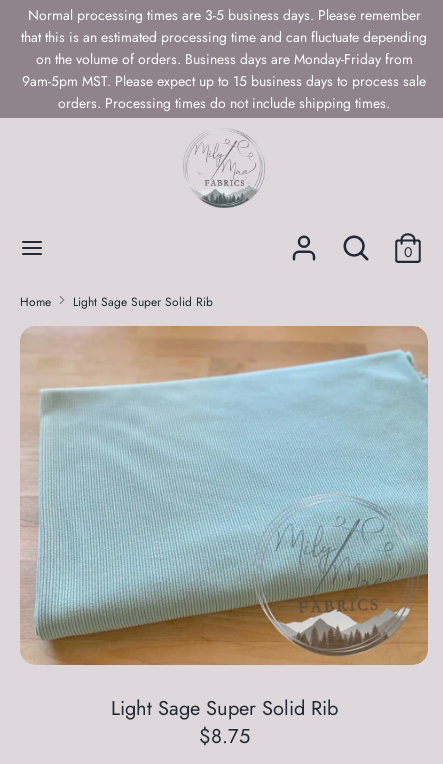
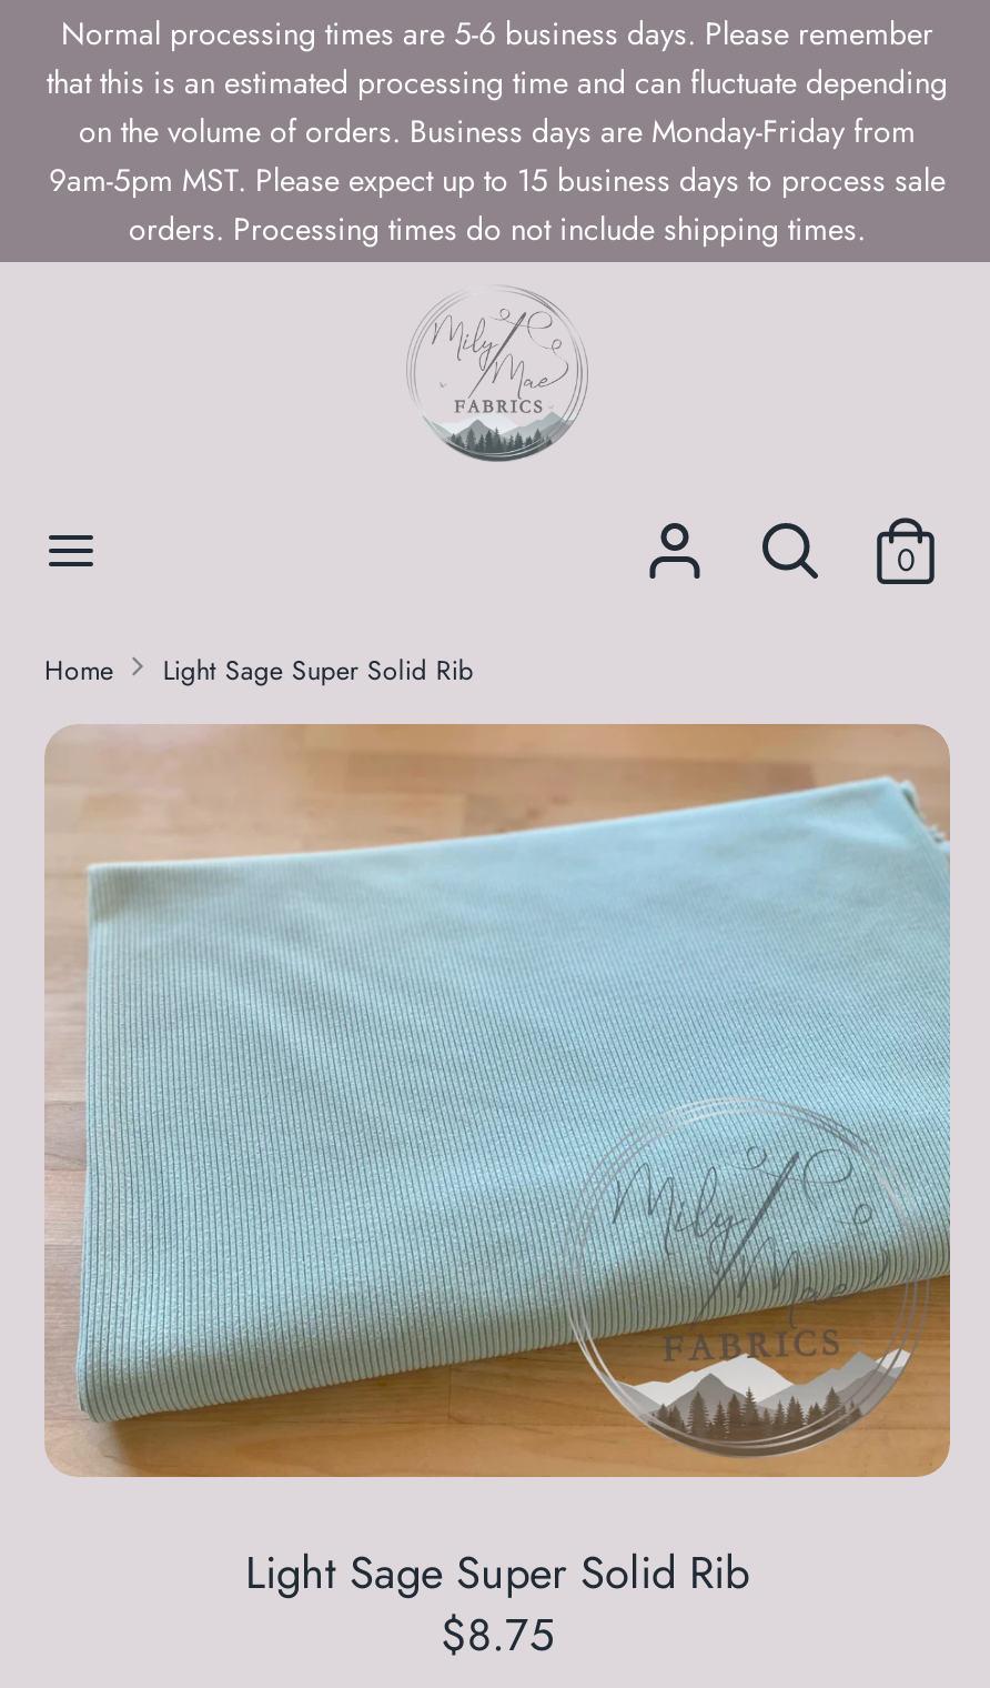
- Normal processing times are 3-5 business days. Please remember
+ Normal processing times are 5-6 business days. Please remember
